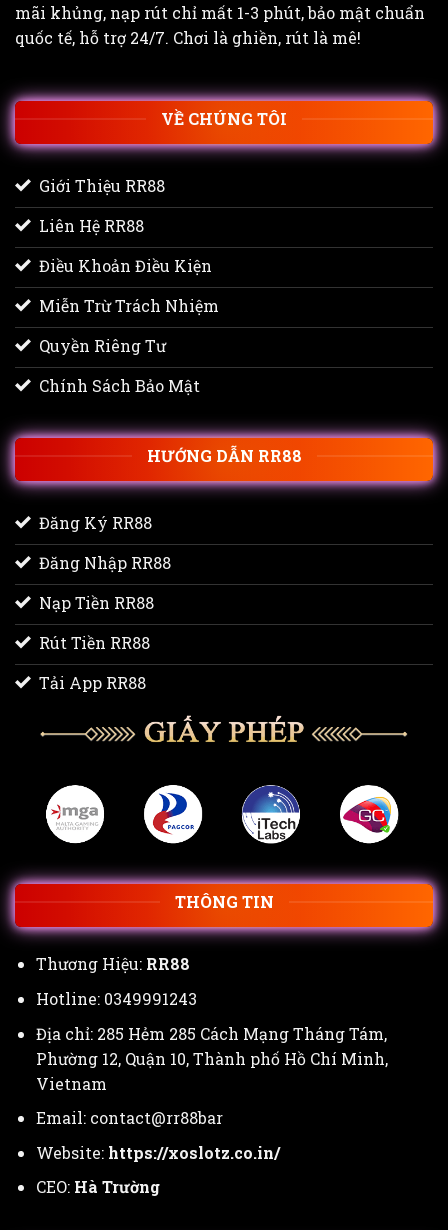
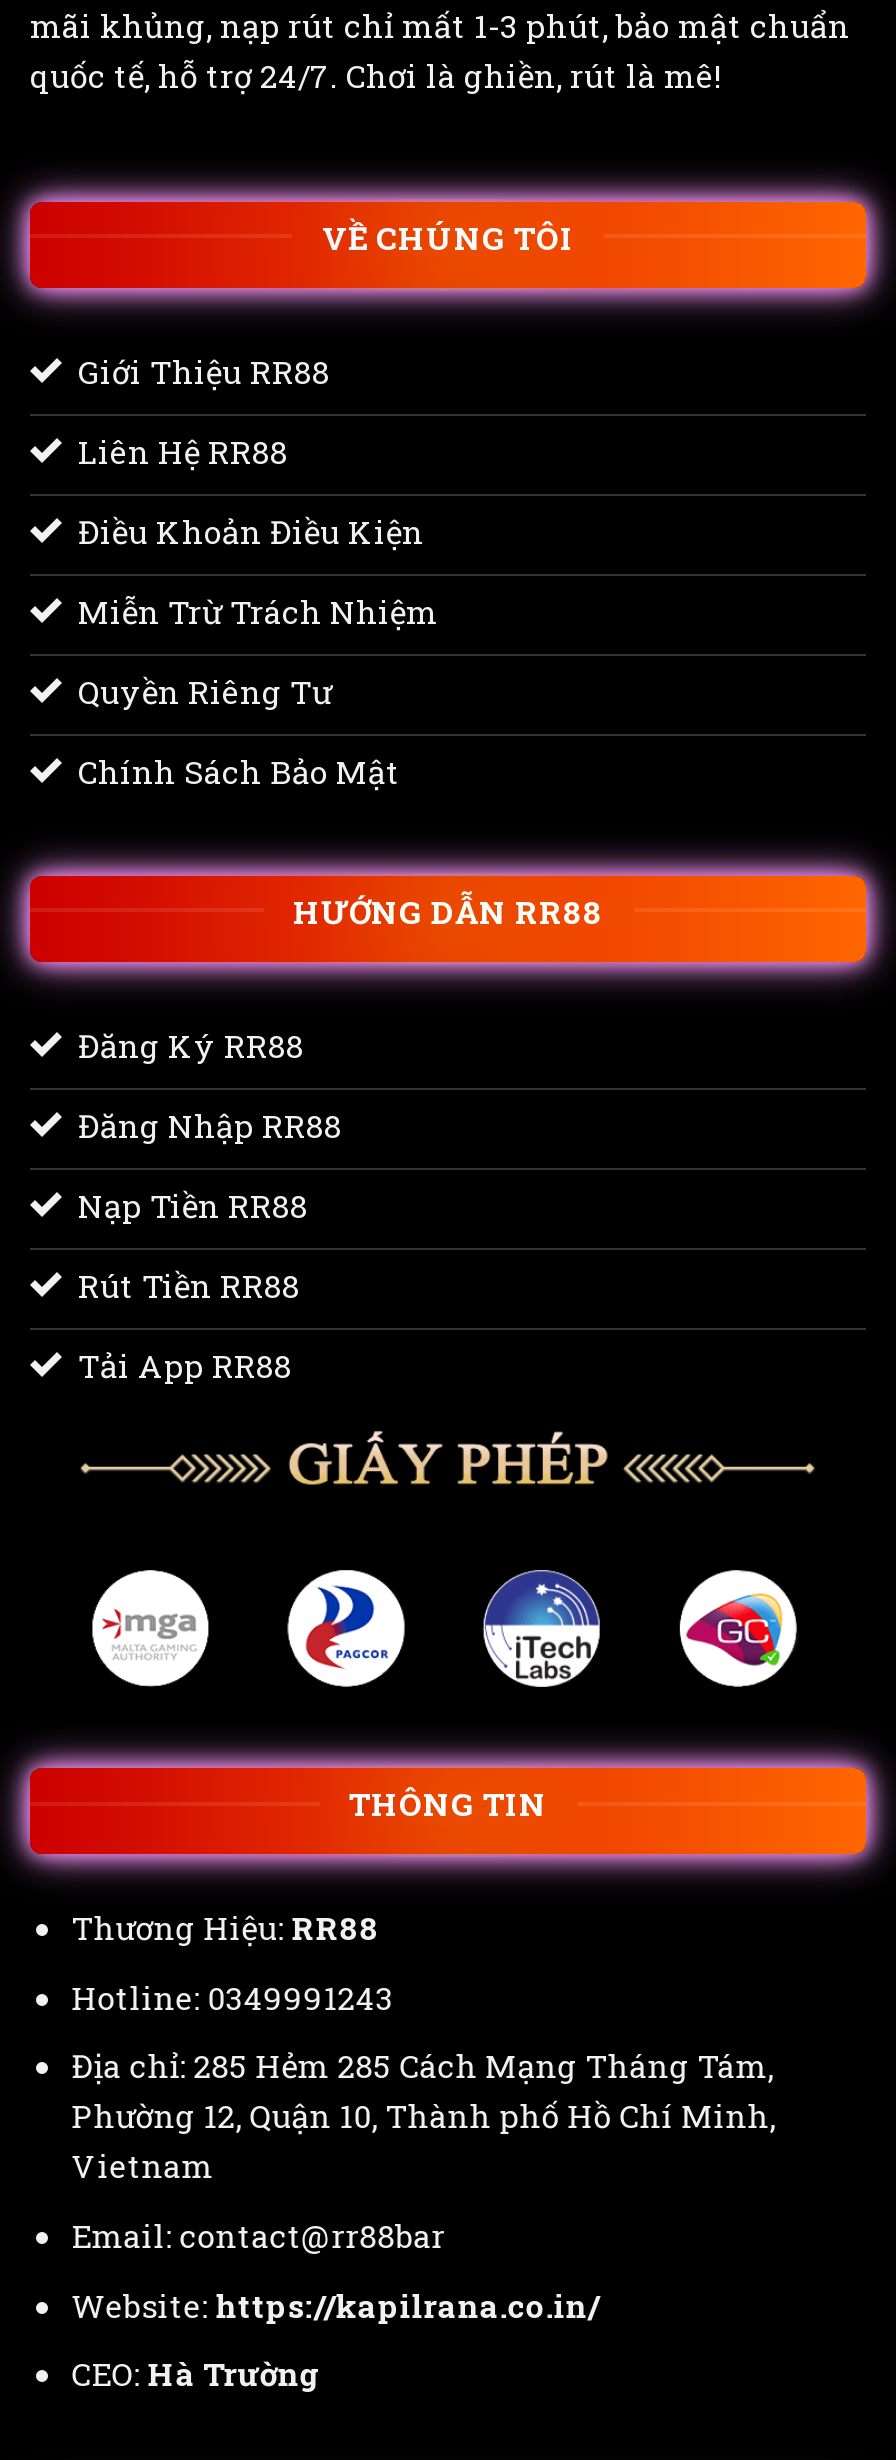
- Website: https://xoslotz.co.in/
+ Website: https://kapilrana.co.in/
